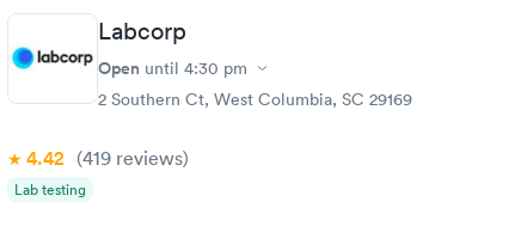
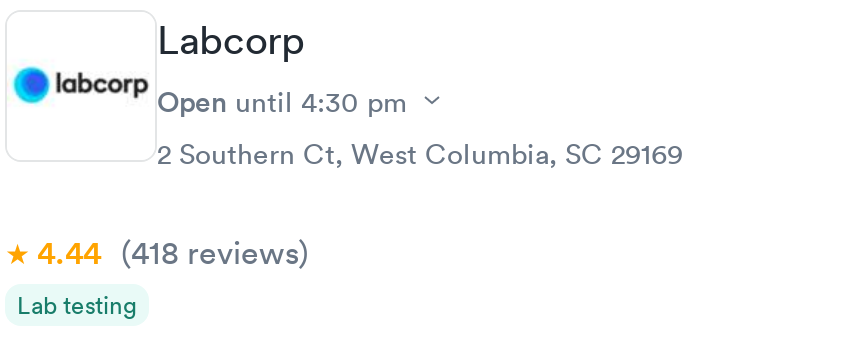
- 4.42 (419 reviews)
+ 4.44 (418 reviews)
